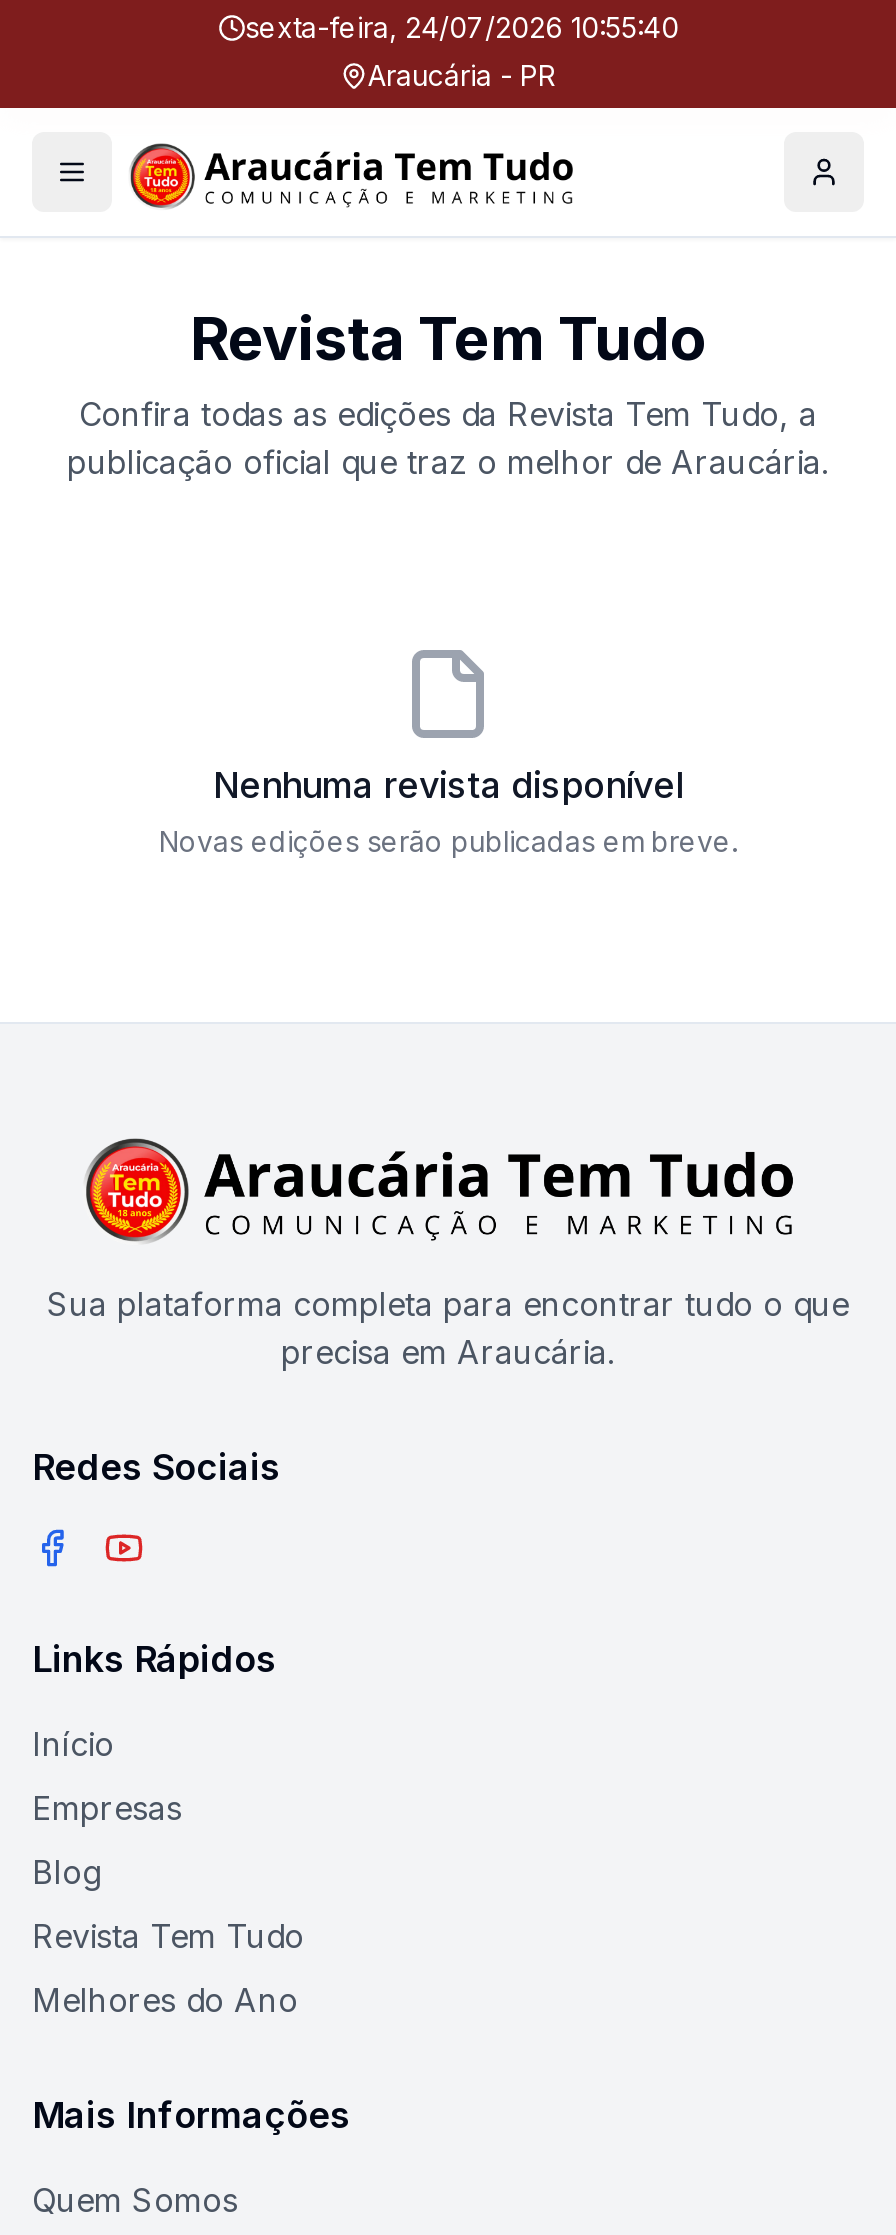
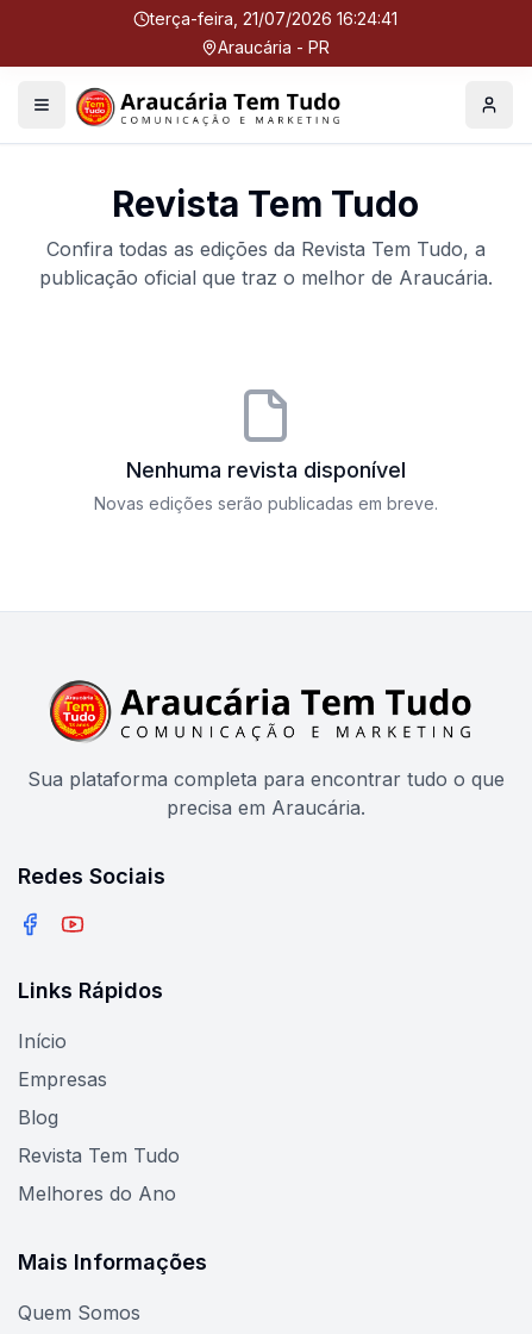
- sexta-feira, 24/07/2026 10:55:40
+ terça-feira, 21/07/2026 16:24:41
